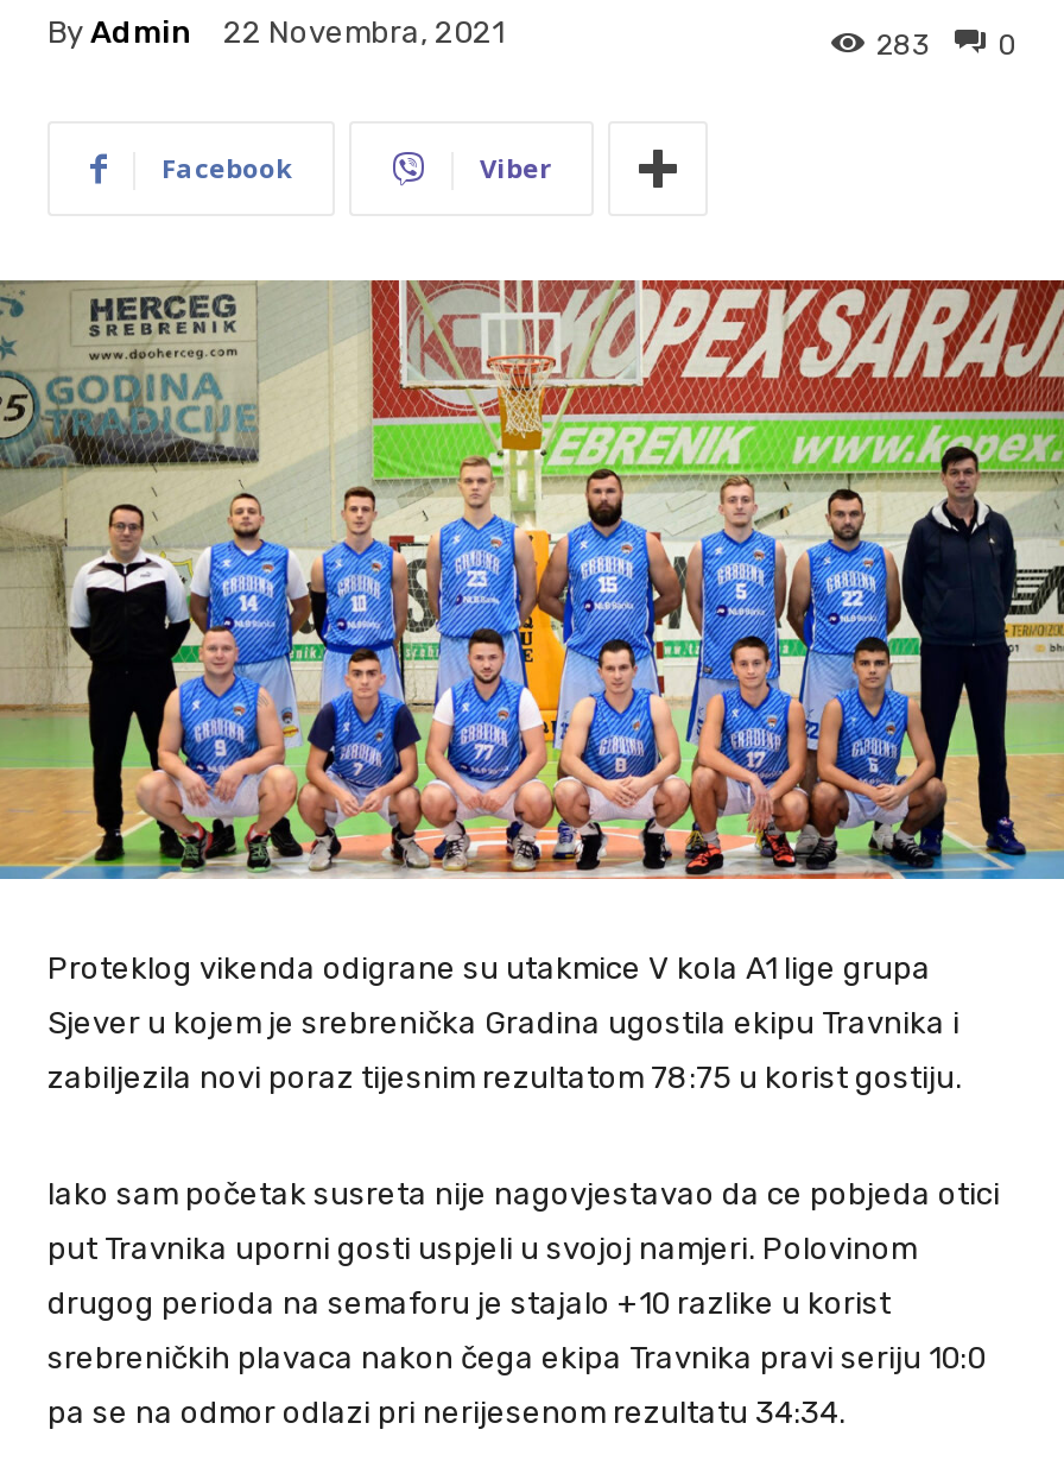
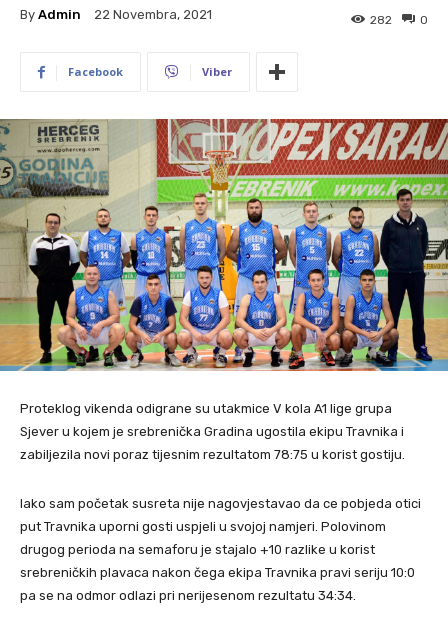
- 283
+ 282
